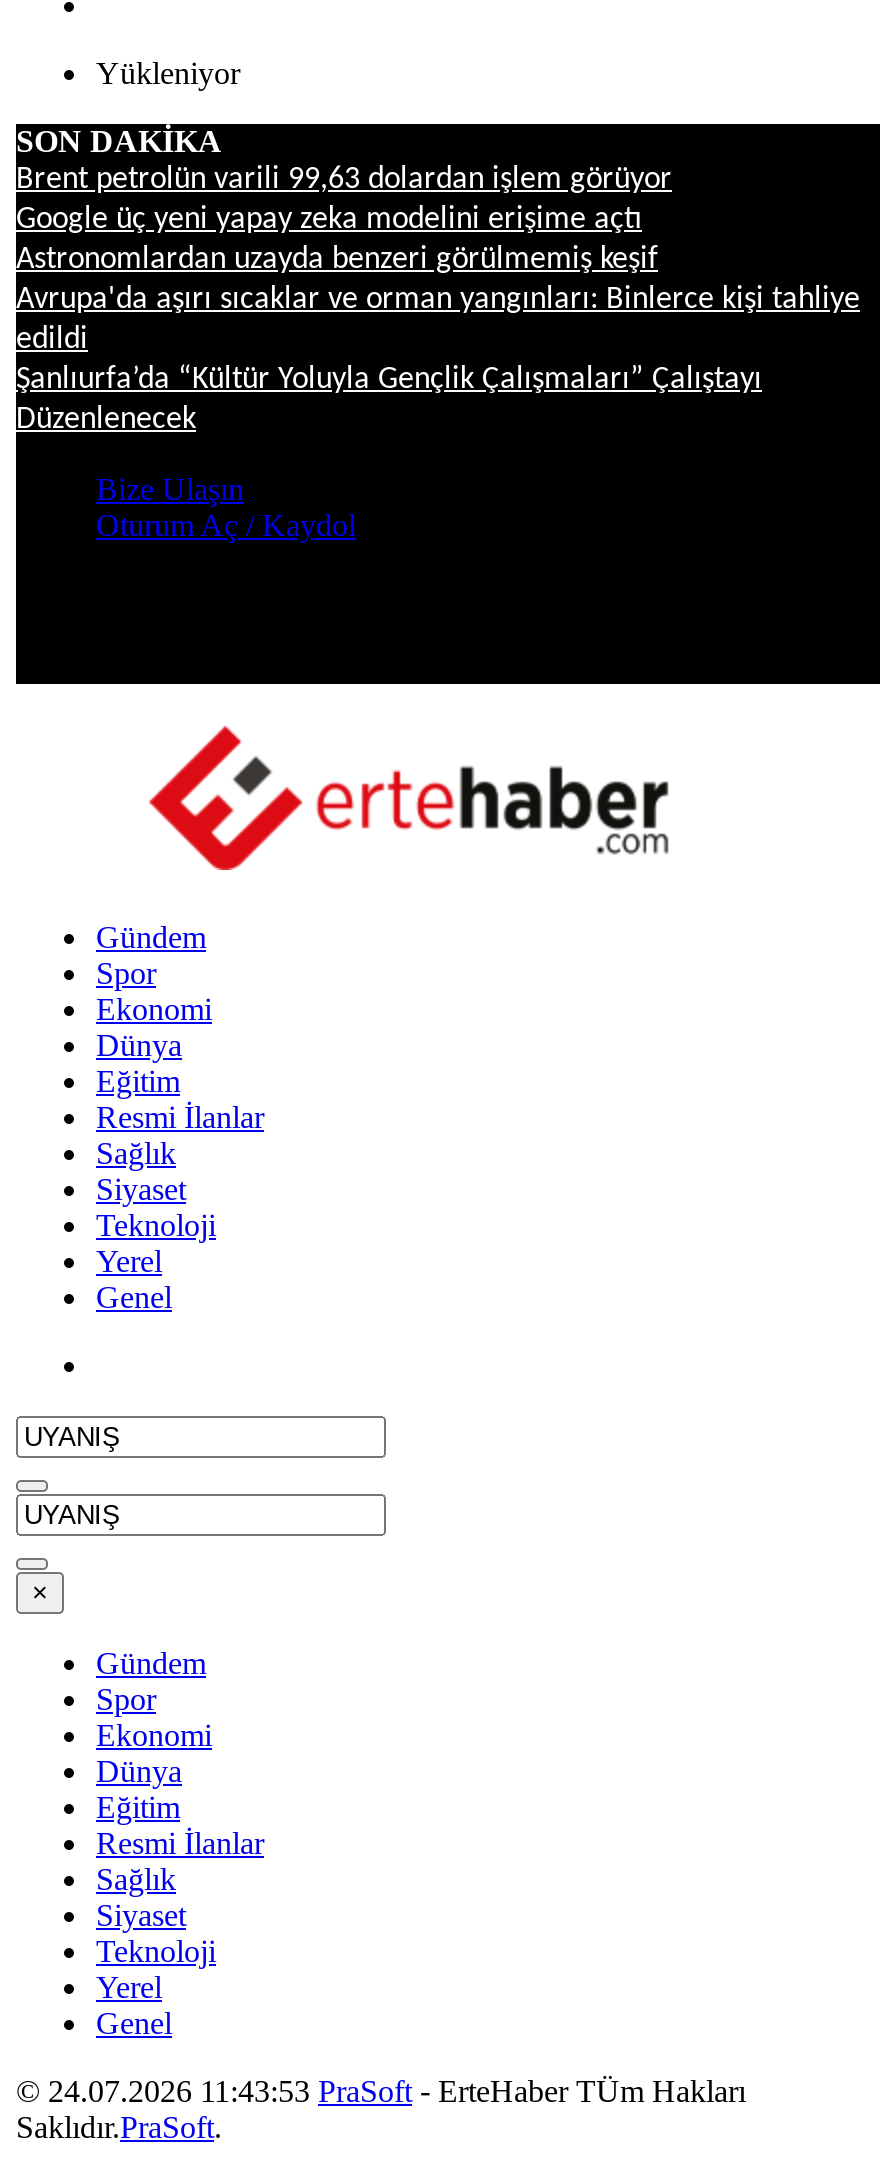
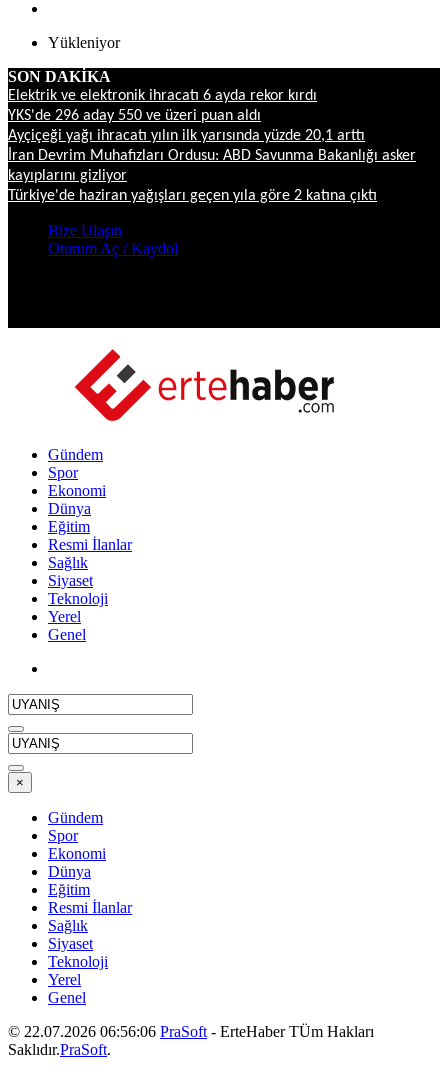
- Brent petrolün varili 99,63 dolardan işlem görüyor
- Google üç yeni yapay zeka modelini erişime açtı
- Astronomlardan uzayda benzeri görülmemiş keşif
- Avrupa'da aşırı sıcaklar ve orman yangınları: Binlerce kişi tahliye
- edildi
- Şanlıurfa’da “Kültür Yoluyla Gençlik Çalışmaları” Çalıştayı
- Düzenlenecek
+ Elektrik ve elektronik ihracatı 6 ayda rekor kırdı
+ YKS'de 296 aday 550 ve üzeri puan aldı
+ Ayçiçeği yağı ihracatı yılın ilk yarısında yüzde 20,1 arttı
+ İran Devrim Muhafızları Ordusu: ABD Savunma Bakanlığı asker
+ kayıplarını gizliyor
+ Türkiye'de haziran yağışları geçen yıla göre 2 katına çıktı

- © 24.07.2026 11:43:53 PraSoft - ErteHaber TÜm Hakları
+ © 22.07.2026 06:56:06 PraSoft - ErteHaber TÜm Hakları
